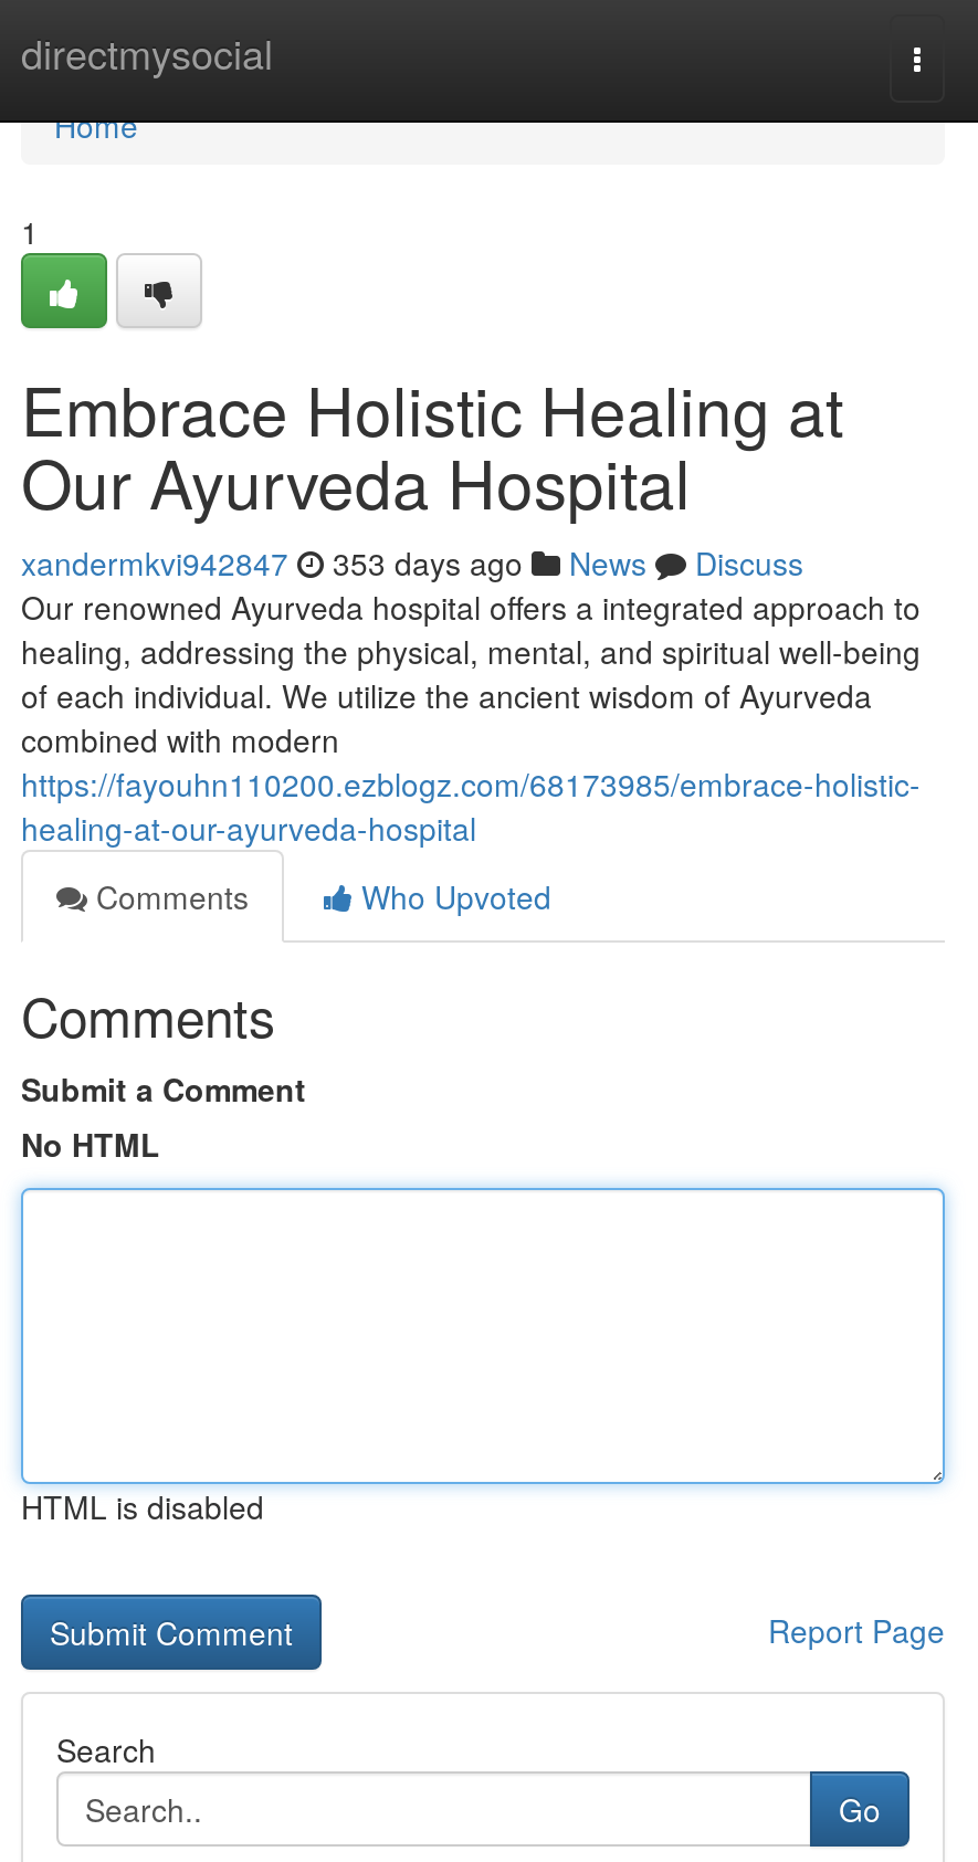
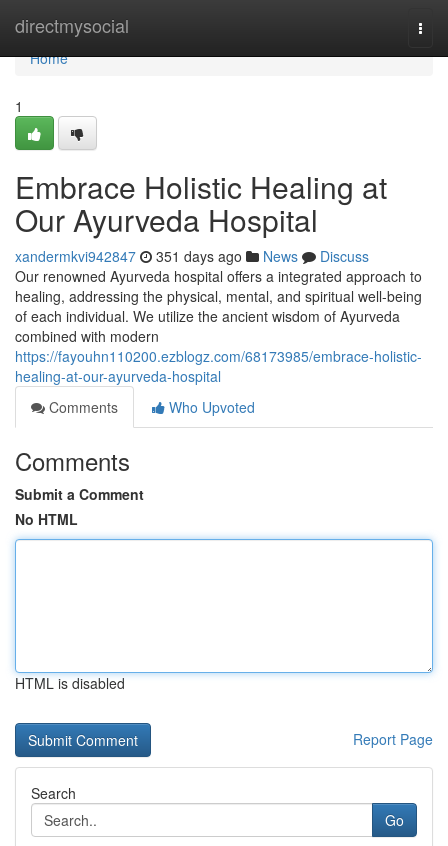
- xandermkvi942847 353 days ago News Discuss
+ xandermkvi942847 351 days ago News Discuss
